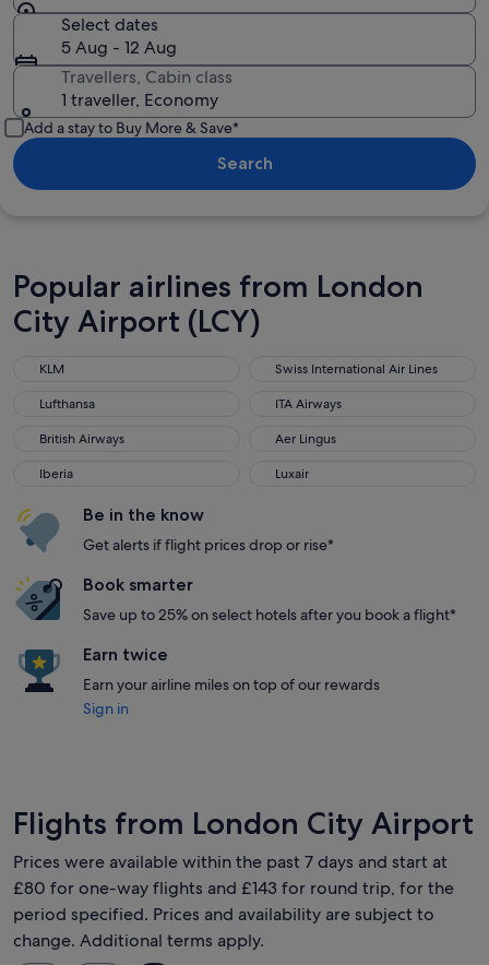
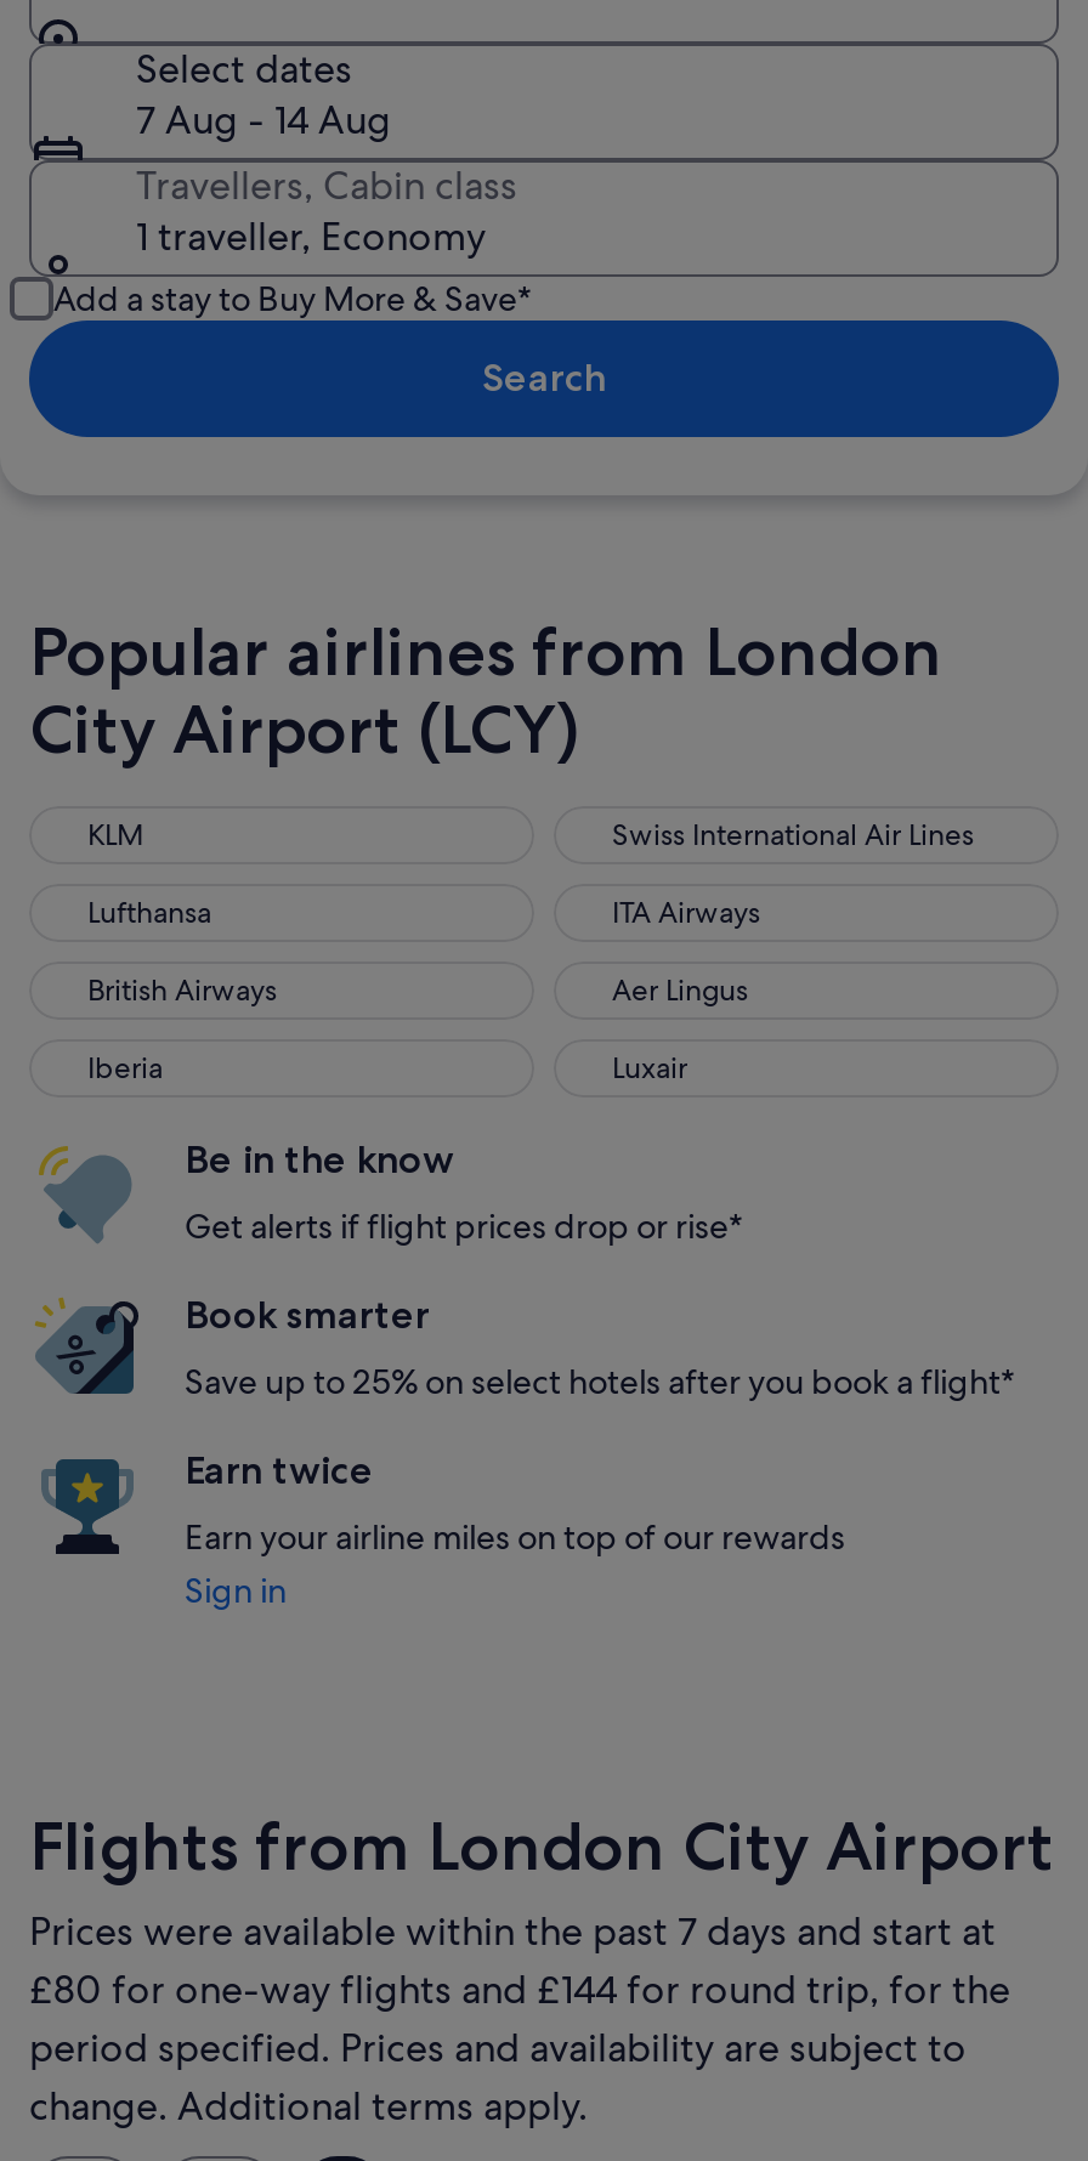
- 5 Aug - 12 Aug
+ 7 Aug - 14 Aug

- £80 for one-way flights and £143 for round trip, for the
+ £80 for one-way flights and £144 for round trip, for the
